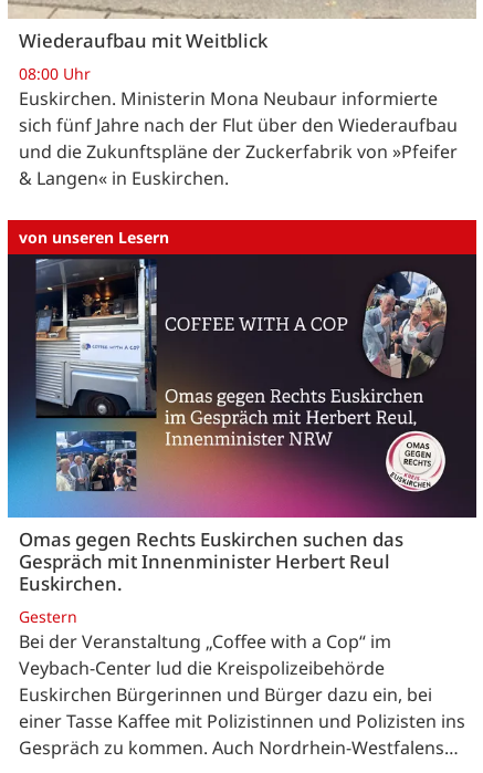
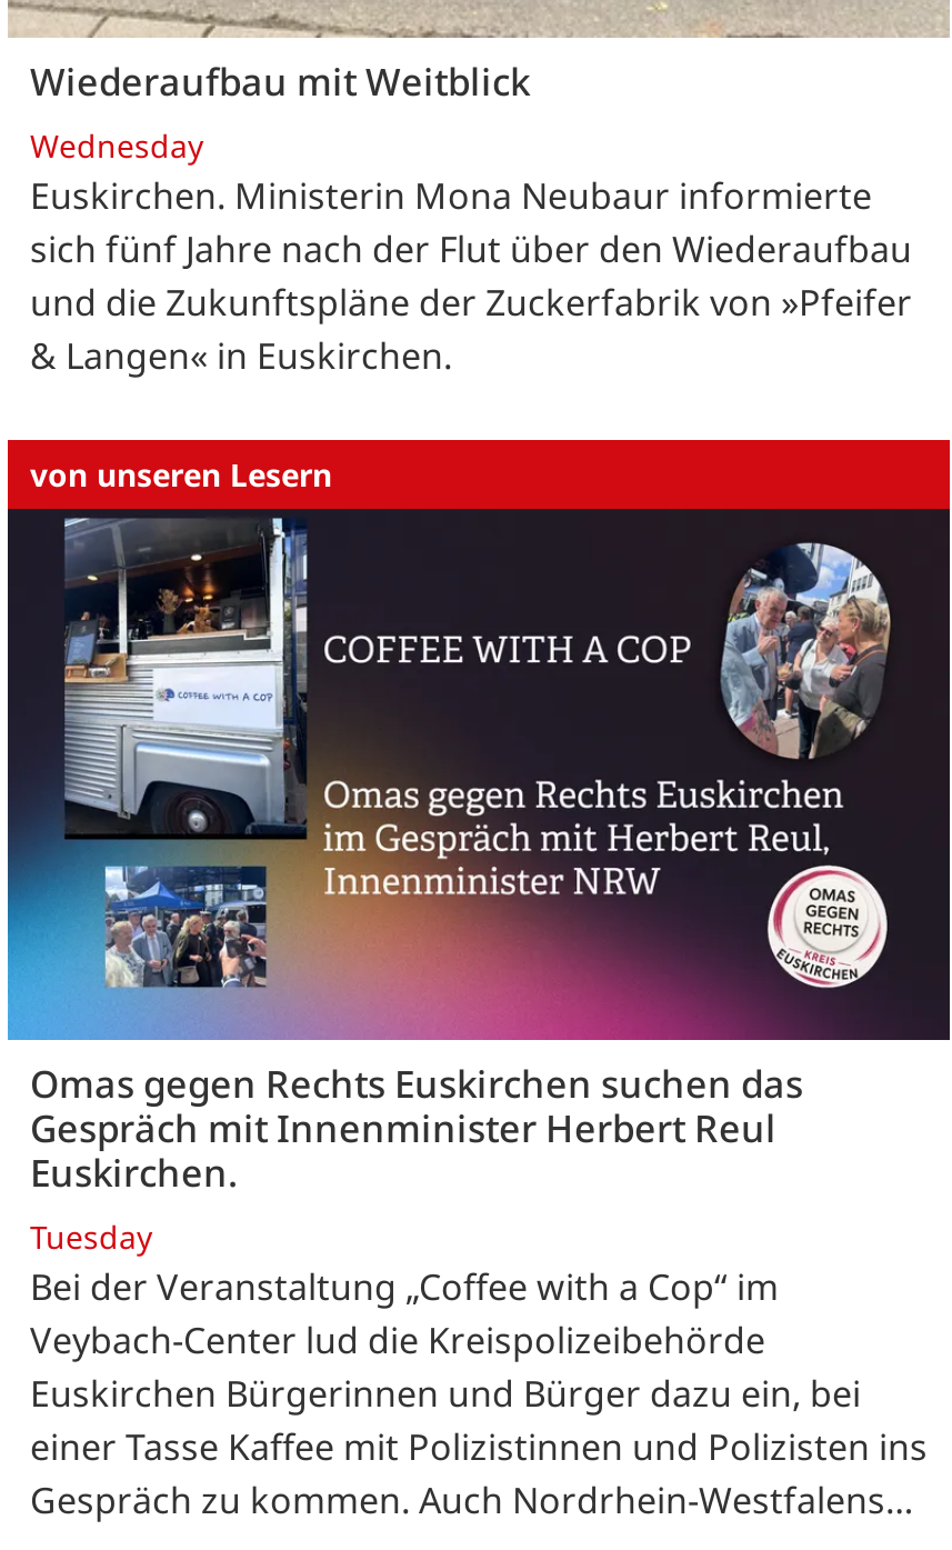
- 08:00 Uhr
+ Wednesday

- Gestern
+ Tuesday
